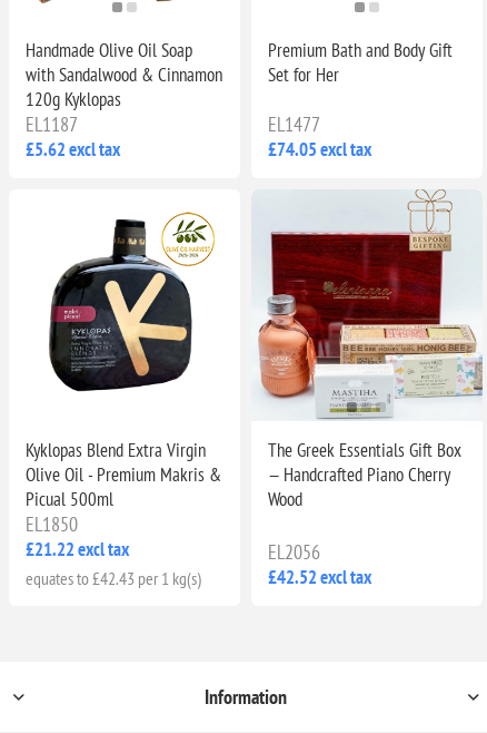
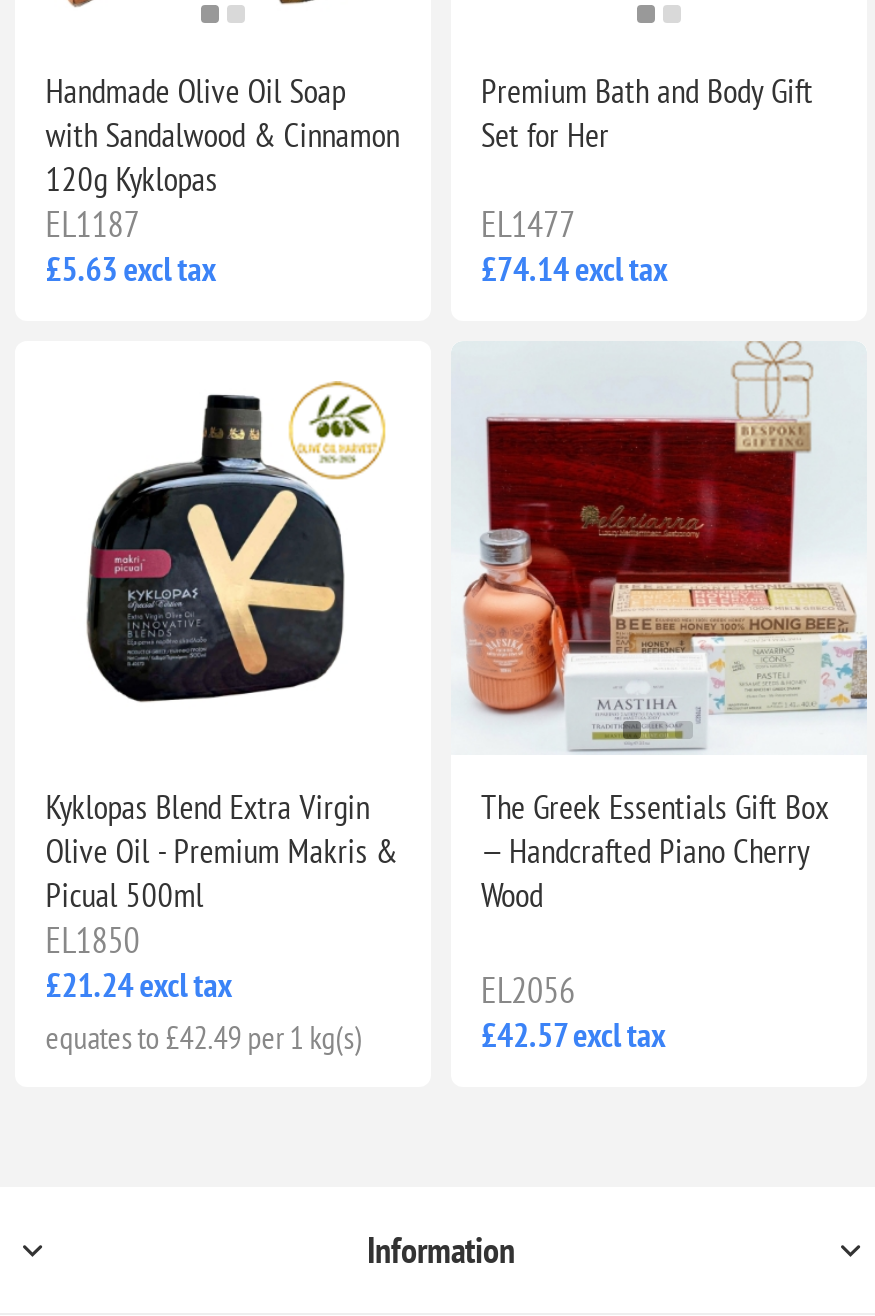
- £5.62 excl tax
+ £5.63 excl tax

- £74.05 excl tax
+ £74.14 excl tax

- £21.22 excl tax
+ £21.24 excl tax

- equates to £42.43 per 1 kg(s)
+ equates to £42.49 per 1 kg(s)

- £42.52 excl tax
+ £42.57 excl tax
